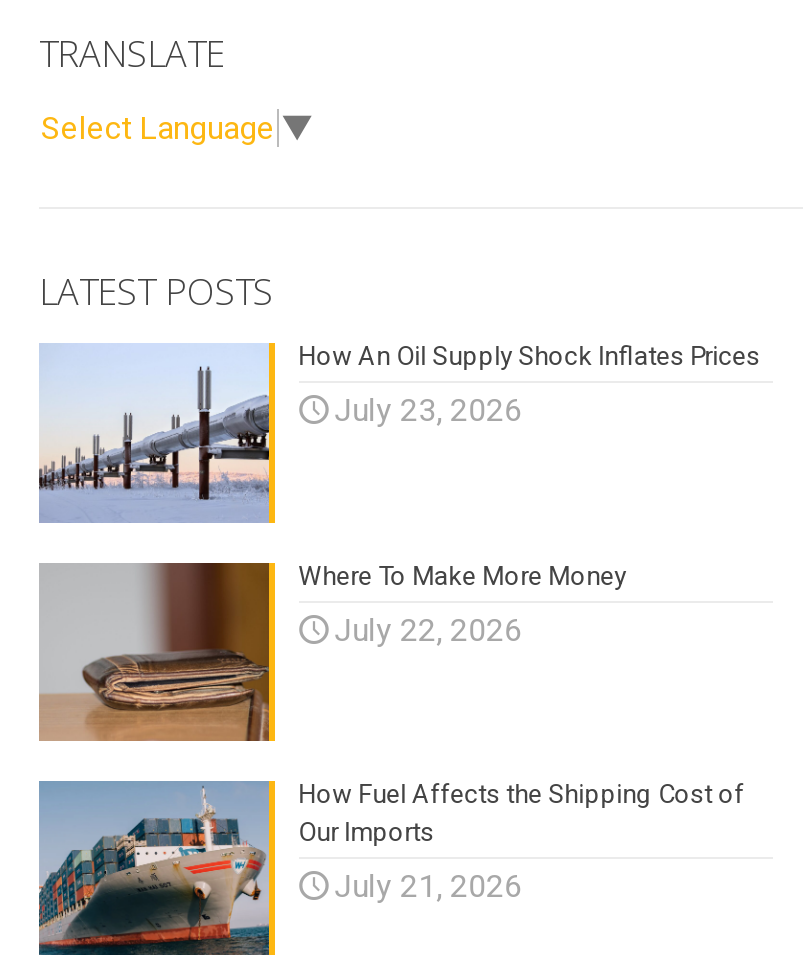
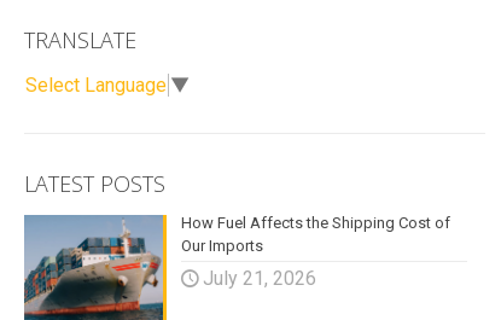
- [image]
- How An Oil Supply Shock Inflates Prices
- July 23, 2026

- [image]
- Where To Make More Money
- July 22, 2026
